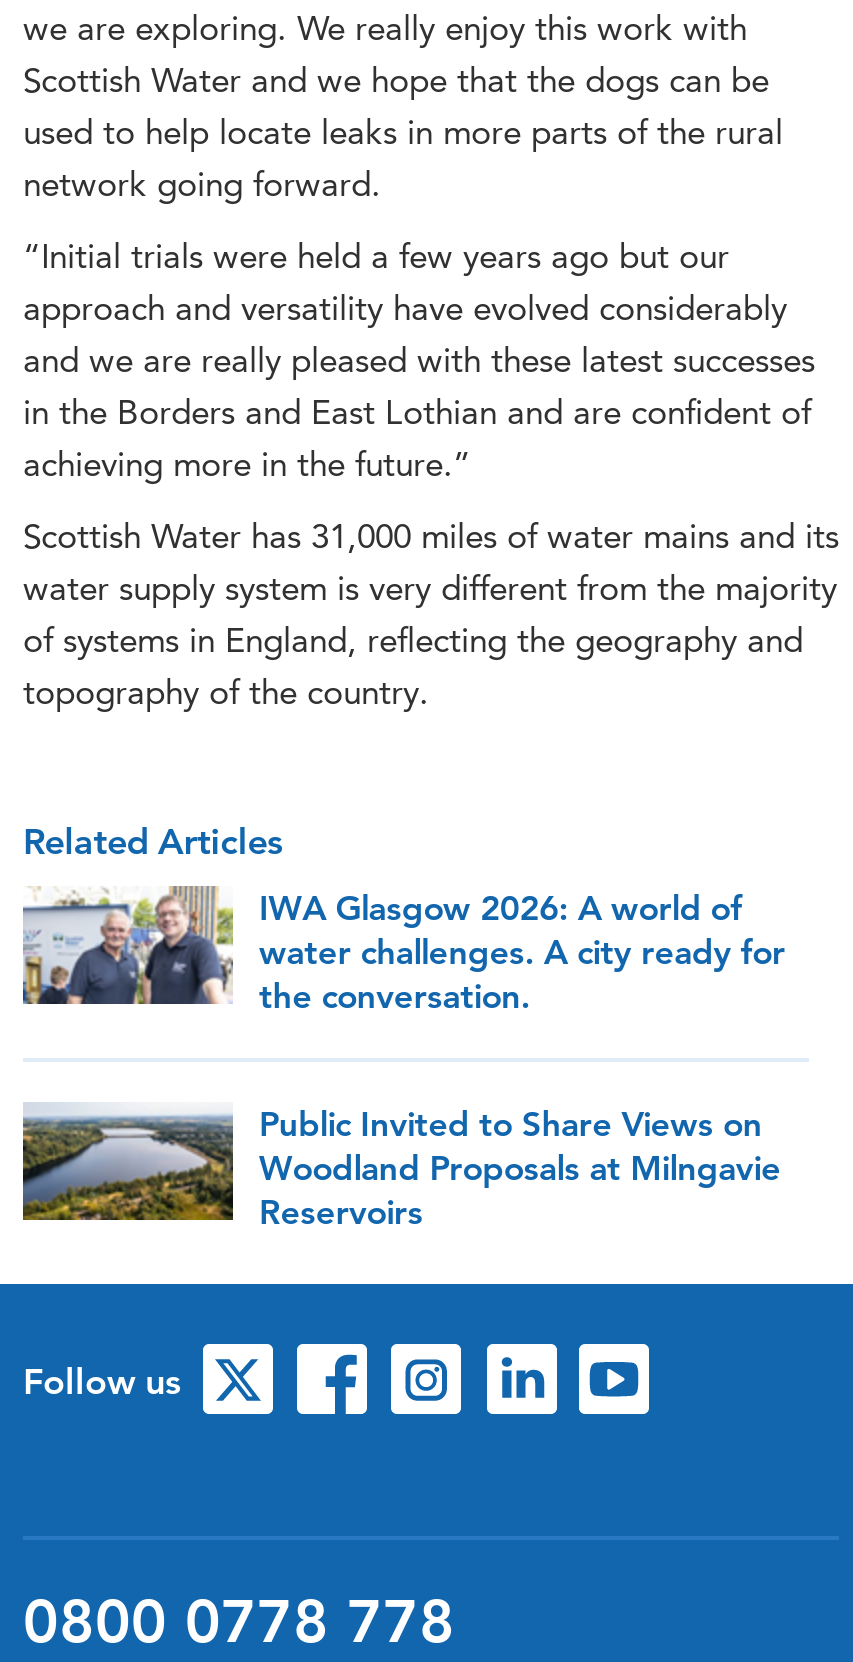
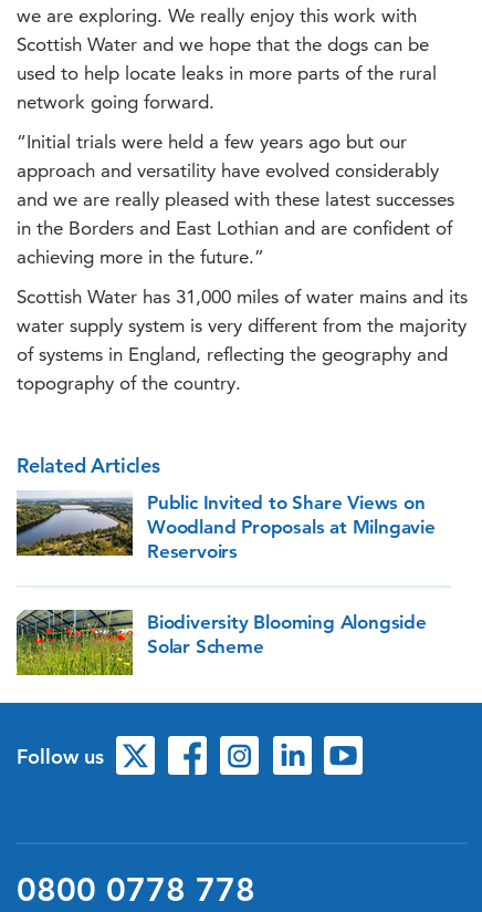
- [image]
- IWA Glasgow 2026: A world of
- water challenges. A city ready for
- the conversation.

moved up: [image] | Public Invited to Share Views on | Woodland Proposals at Milngavie | Reservoirs

+ [image]
+ Biodiversity Blooming Alongside
+ Solar Scheme
